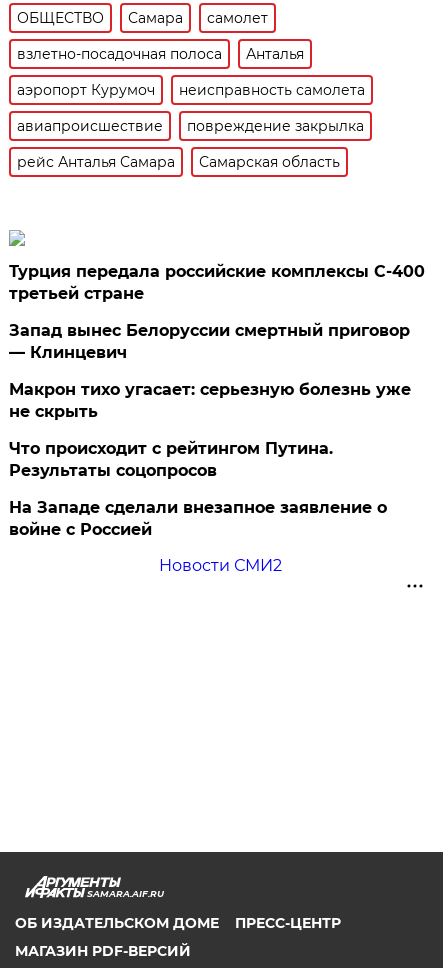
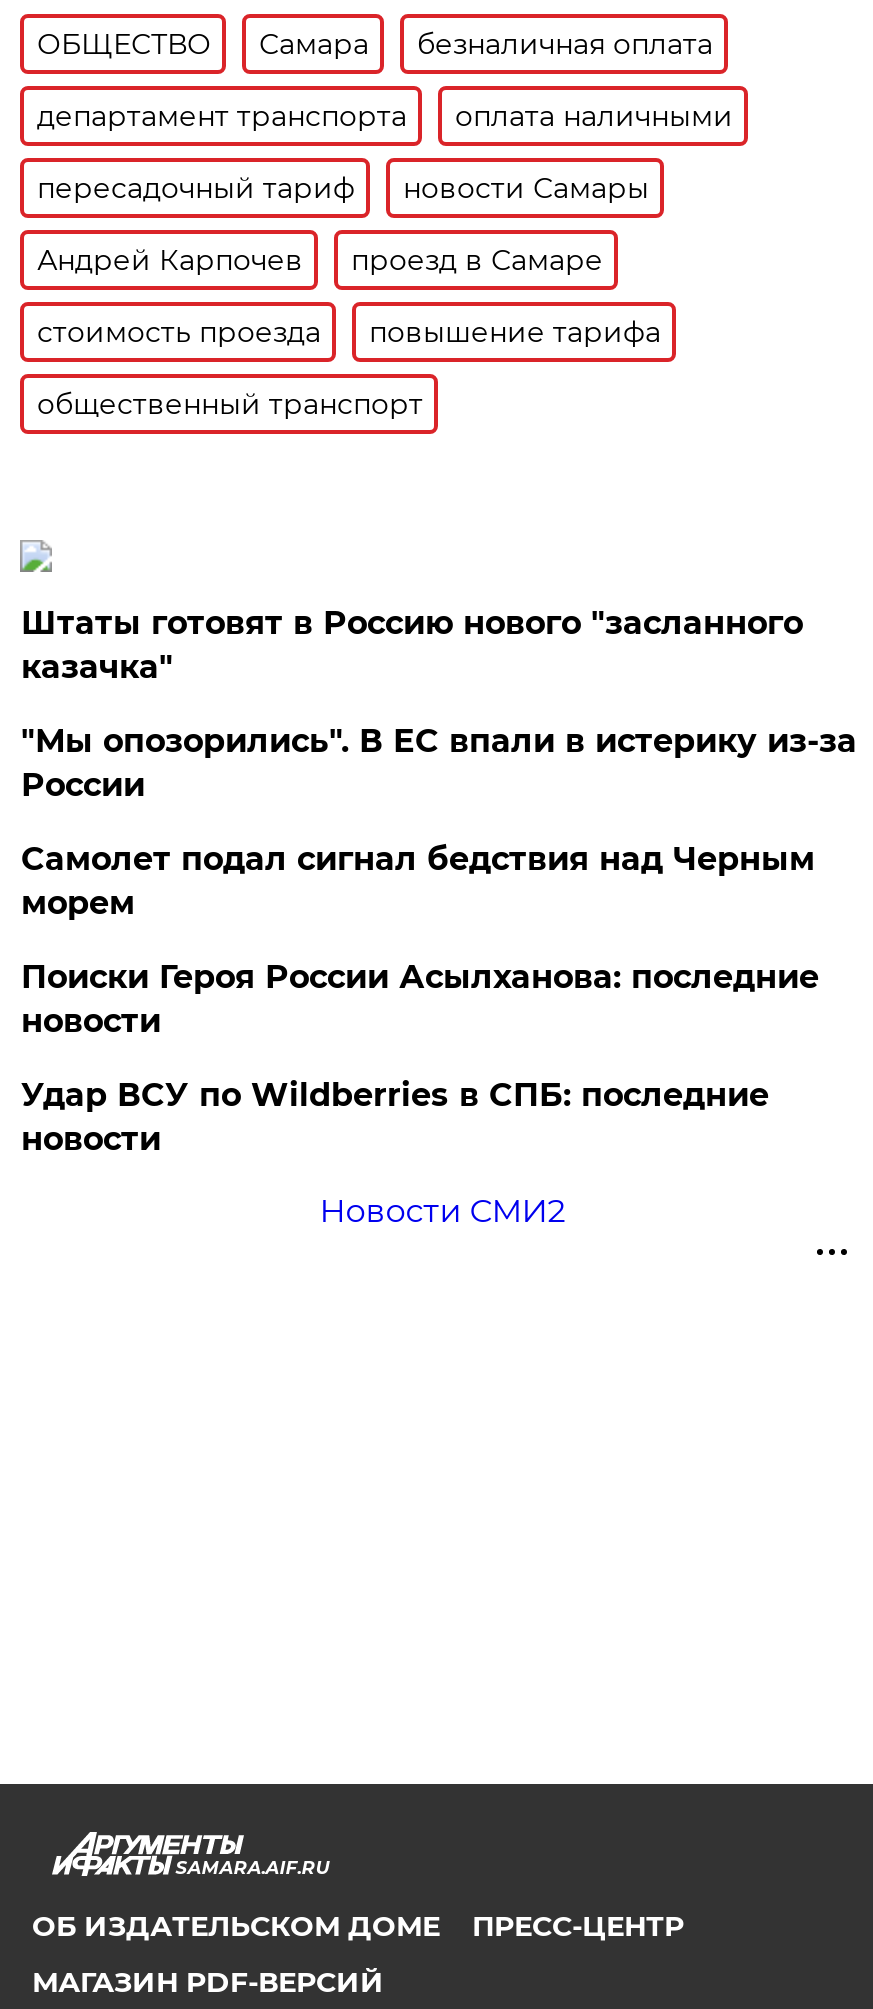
- самолет
- взлетно-посадочная полоса
- Анталья
- аэропорт Курумоч
- неисправность самолета
- авиапроисшествие
- повреждение закрылка
- рейс Анталья Самара
- Самарская область
+ безналичная оплата
+ департамент транспорта
+ оплата наличными
+ пересадочный тариф
+ новости Самары
+ Андрей Карпочев
+ проезд в Самаре
+ стоимость проезда
+ повышение тарифа
+ общественный транспорт

- Турция передала российские комплексы С-400
- третьей стране
- Запад вынес Белоруссии смертный приговор
- — Клинцевич
- Макрон тихо угасает: серьезную болезнь уже
- не скрыть
- Что происходит с рейтингом Путина.
- Результаты соцопросов
- На Западе сделали внезапное заявление о
- войне с Россией
+ Штаты готовят в Россию нового "засланного
+ казачка"
+ "Мы опозорились". В ЕС впали в истерику из-за
+ России
+ Самолет подал сигнал бедствия над Черным
+ морем
+ Поиски Героя России Асылханова: последние
+ новости
+ Удар ВСУ по Wildberries в СПБ: последние
+ новости
